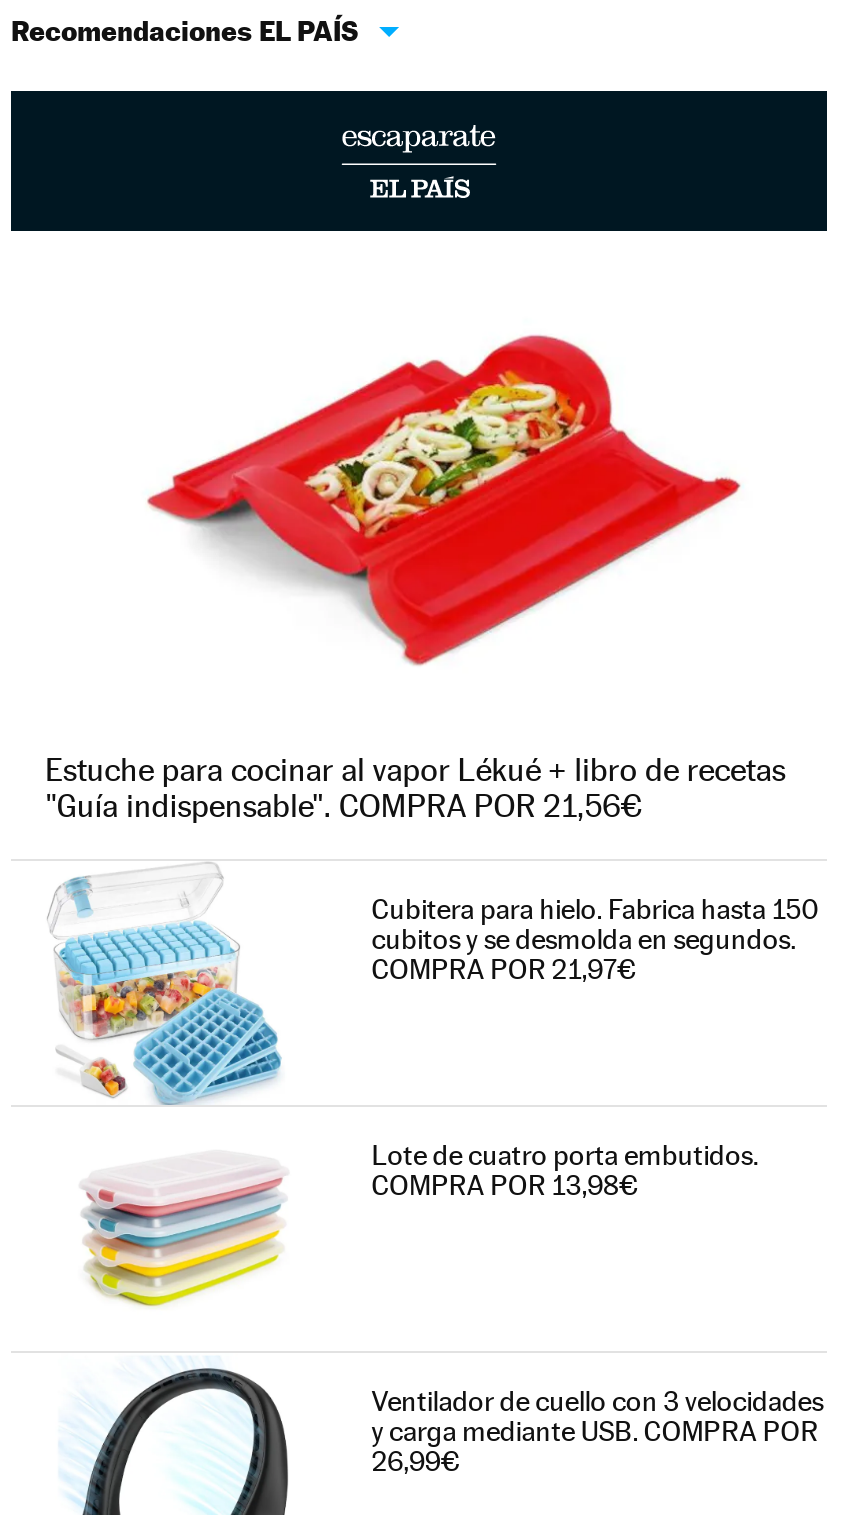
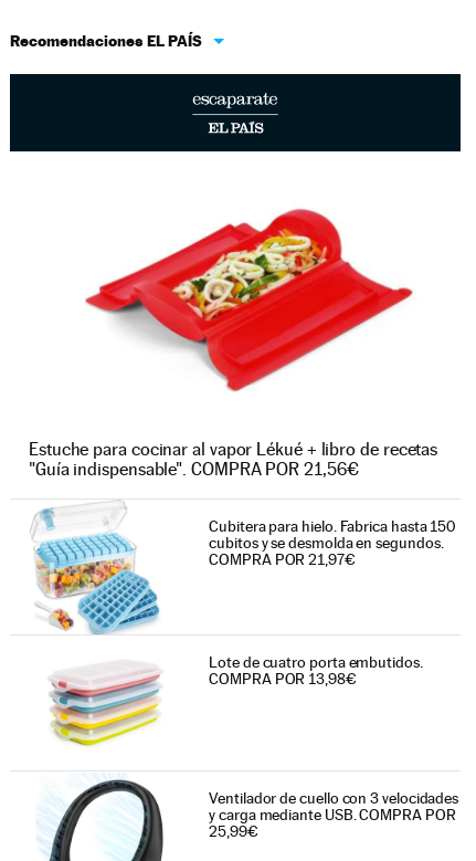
- 26,99€
+ 25,99€
